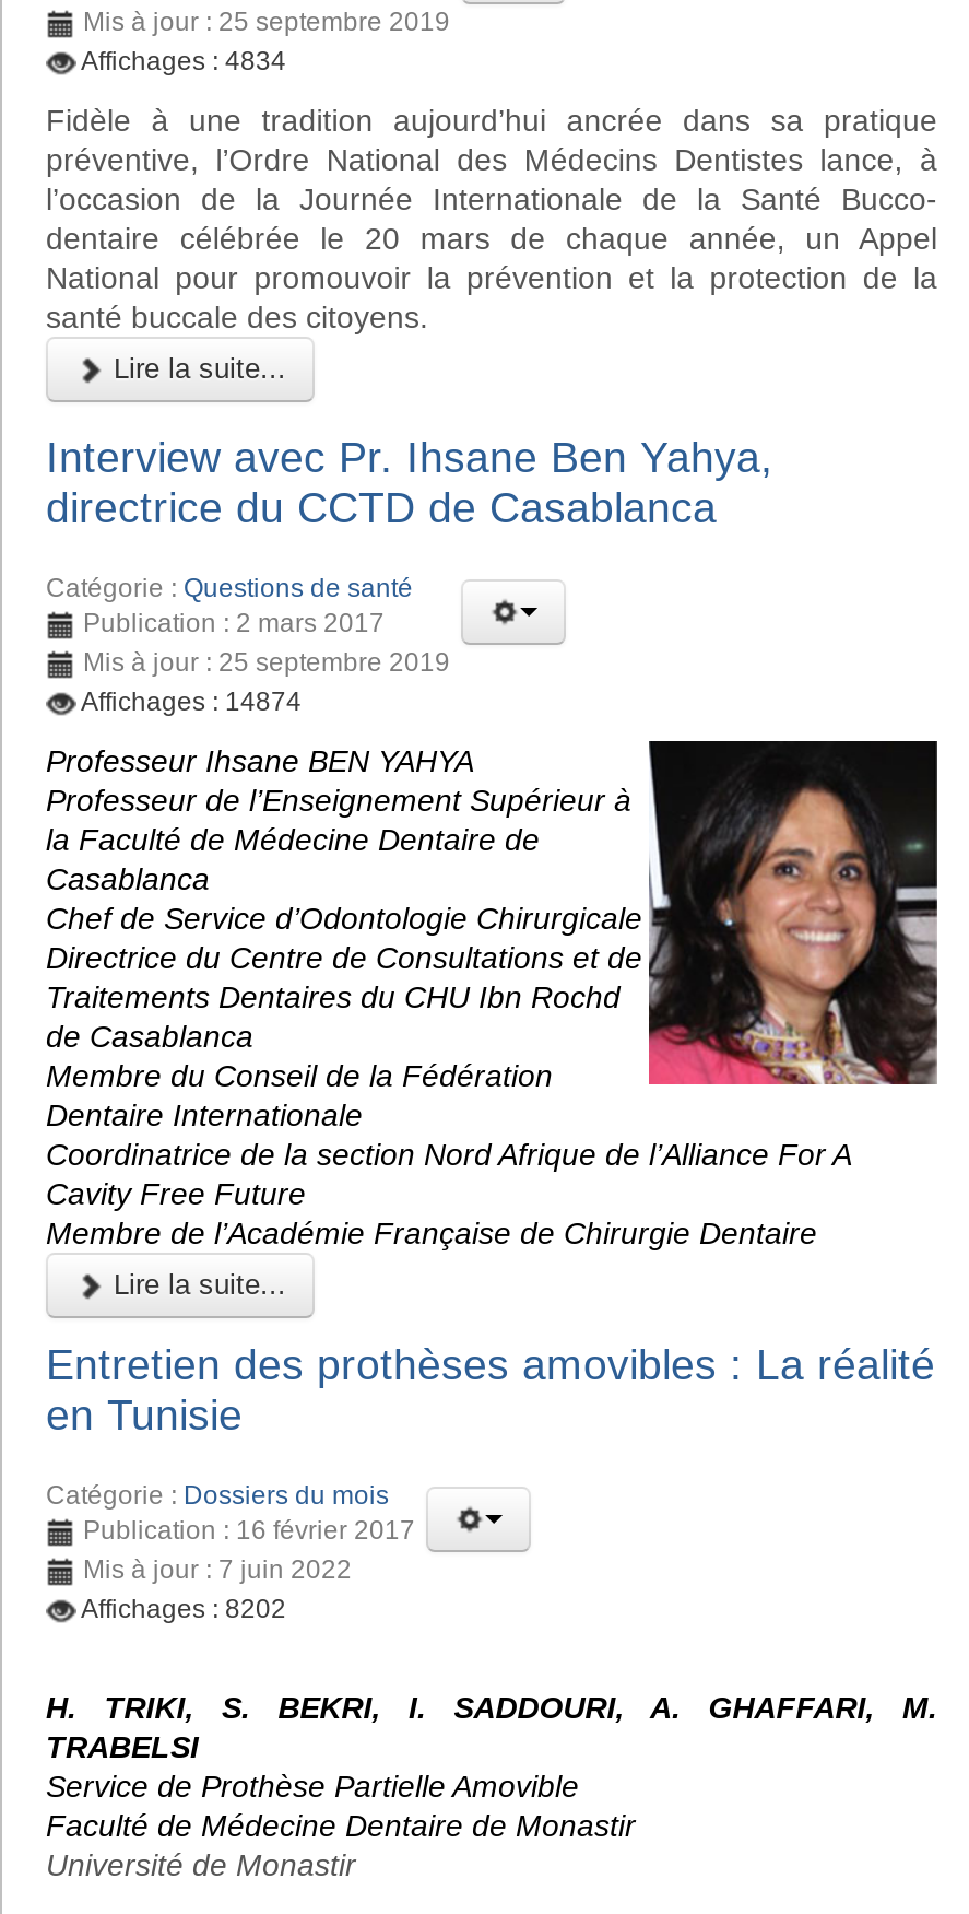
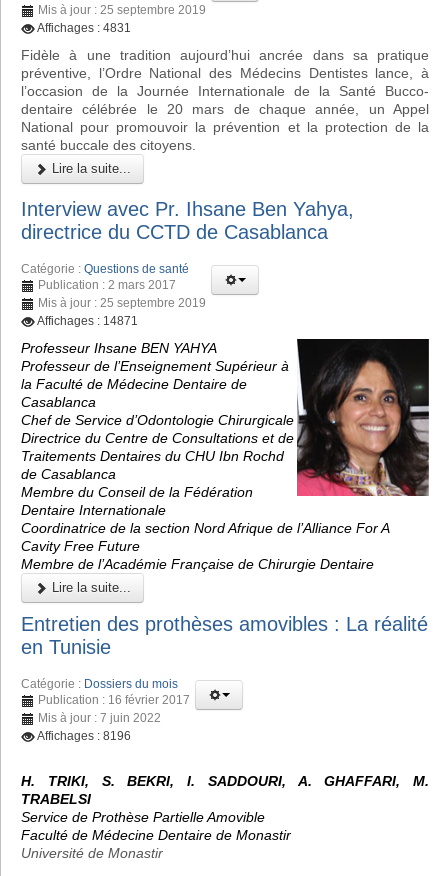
- Affichages : 4834
+ Affichages : 4831

- Affichages : 14874
+ Affichages : 14871

- Affichages : 8202
+ Affichages : 8196
